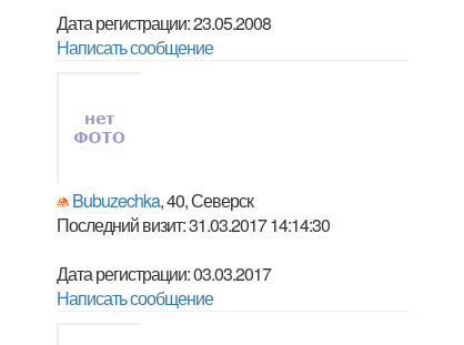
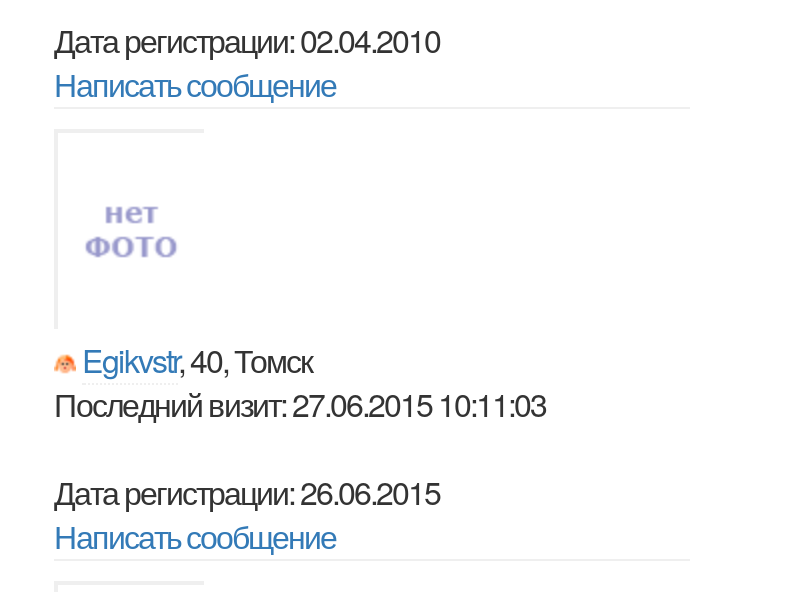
- Дата регистрации: 23.05.2008
+ Дата регистрации: 02.04.2010

- Bubuzechka, 40, Северск
- Последний визит: 31.03.2017 14:14:30
+ Egikvstr, 40, Томск
+ Последний визит: 27.06.2015 10:11:03

- Дата регистрации: 03.03.2017
+ Дата регистрации: 26.06.2015
